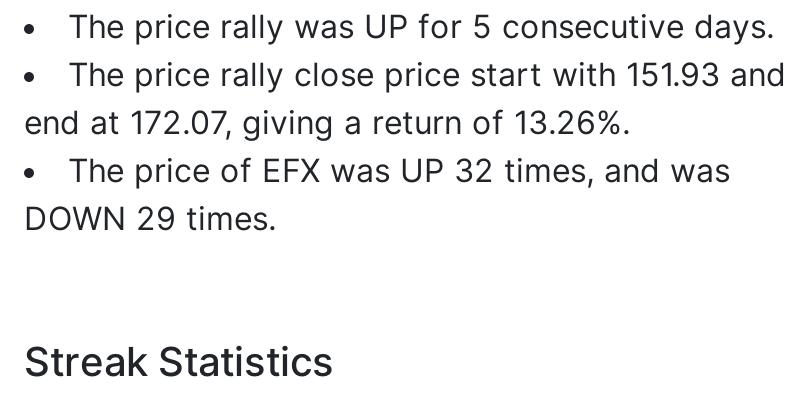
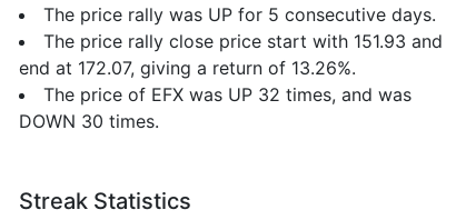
- DOWN 29 times.
+ DOWN 30 times.
